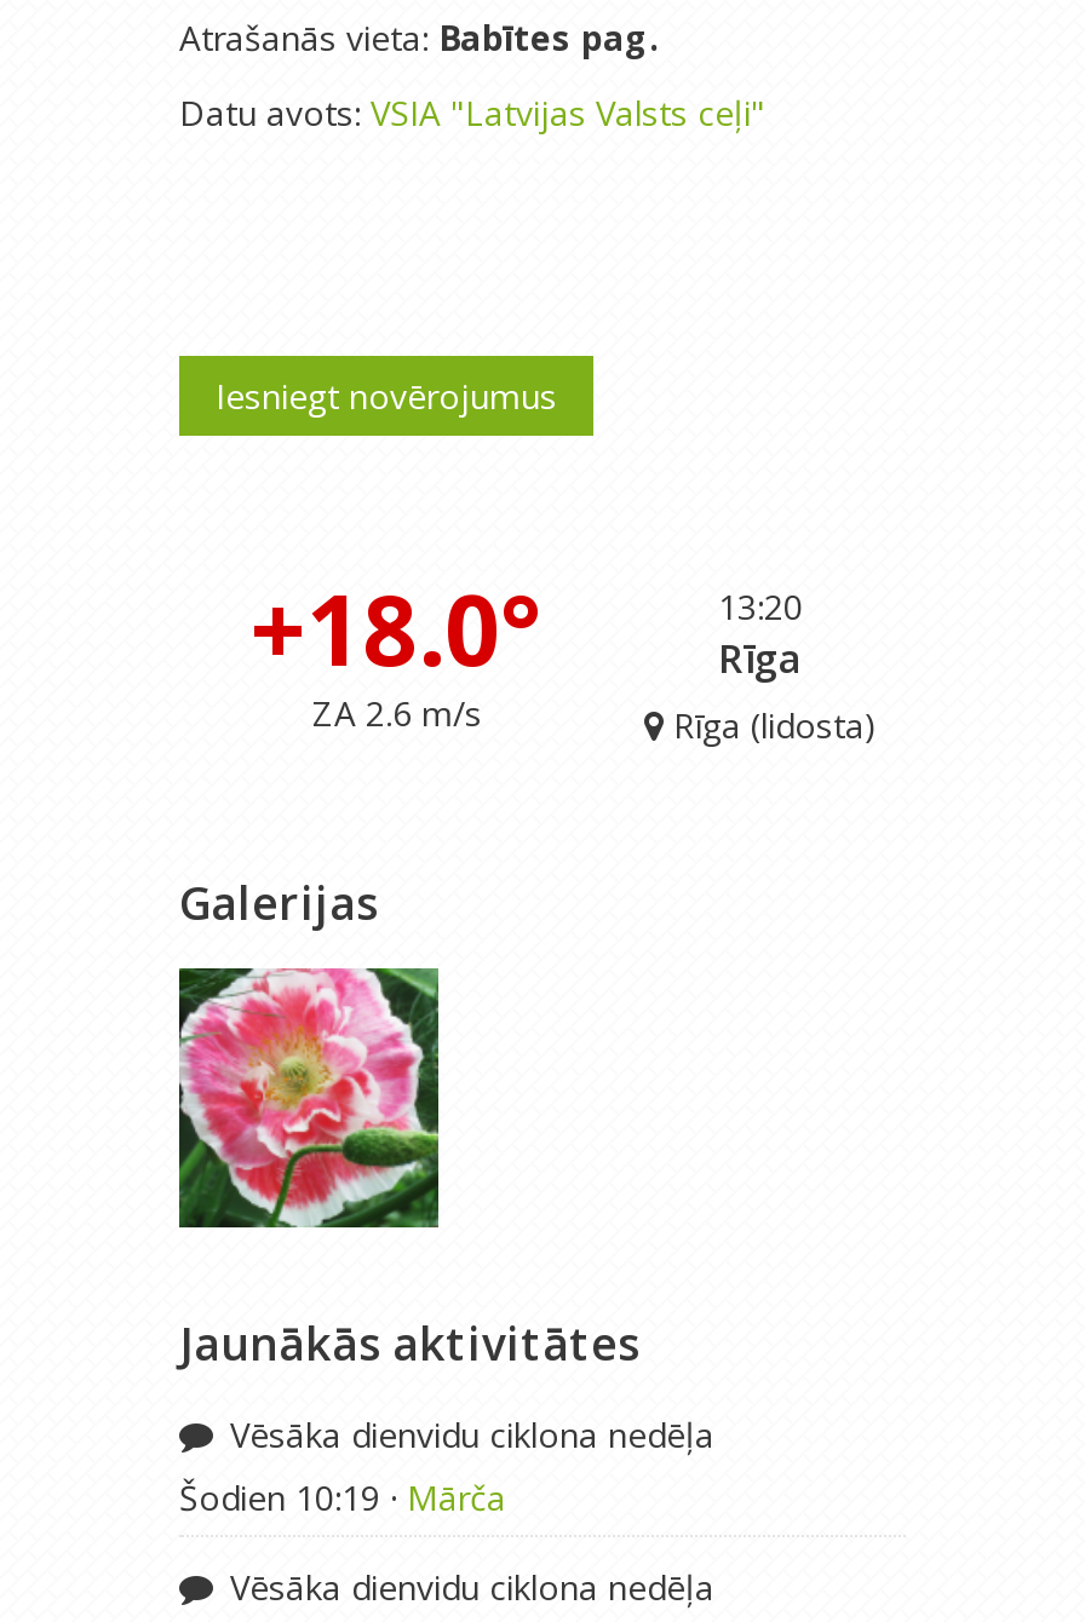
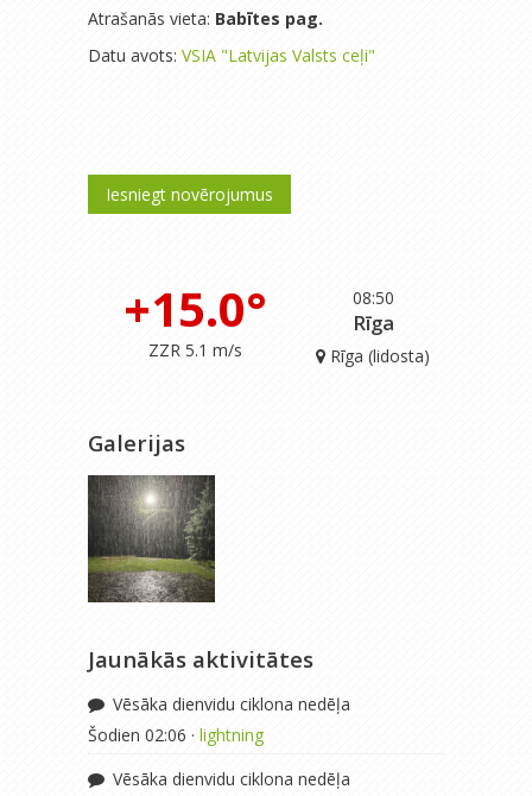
- +18.0°
+ +15.0°

- 13:20
+ 08:50

- ZA 2.6 m/s
+ ZZR 5.1 m/s

- [image]
+ [image]

- Šodien 10:19 · Mārča
+ Šodien 02:06 · lightning
